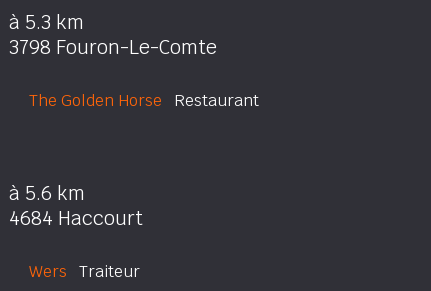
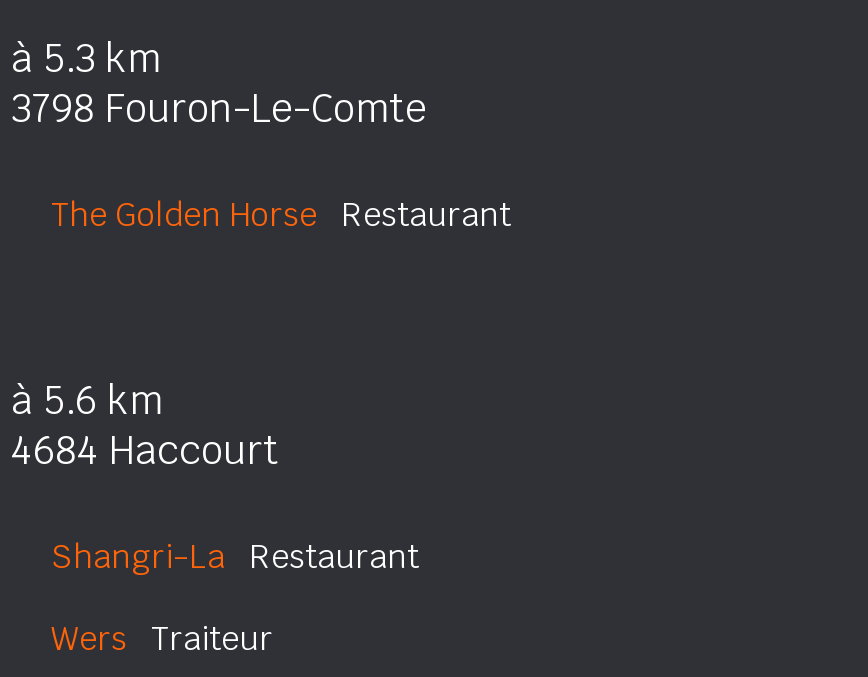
+ Shangri-La Restaurant
